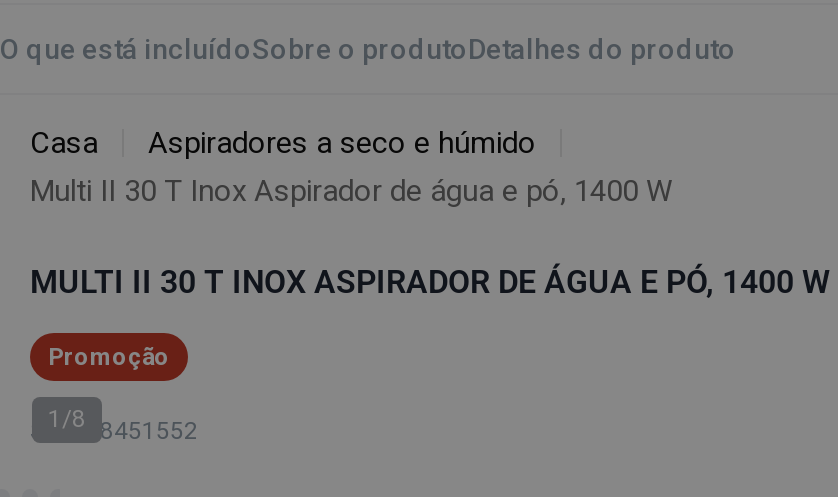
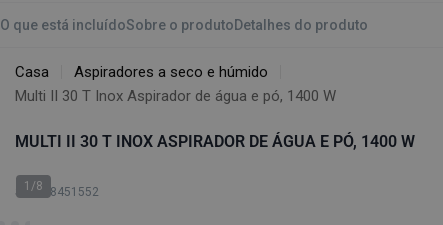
- Promoção
